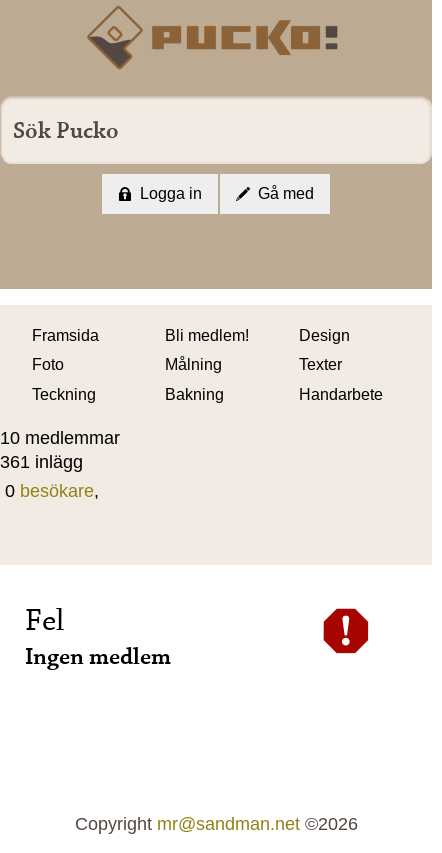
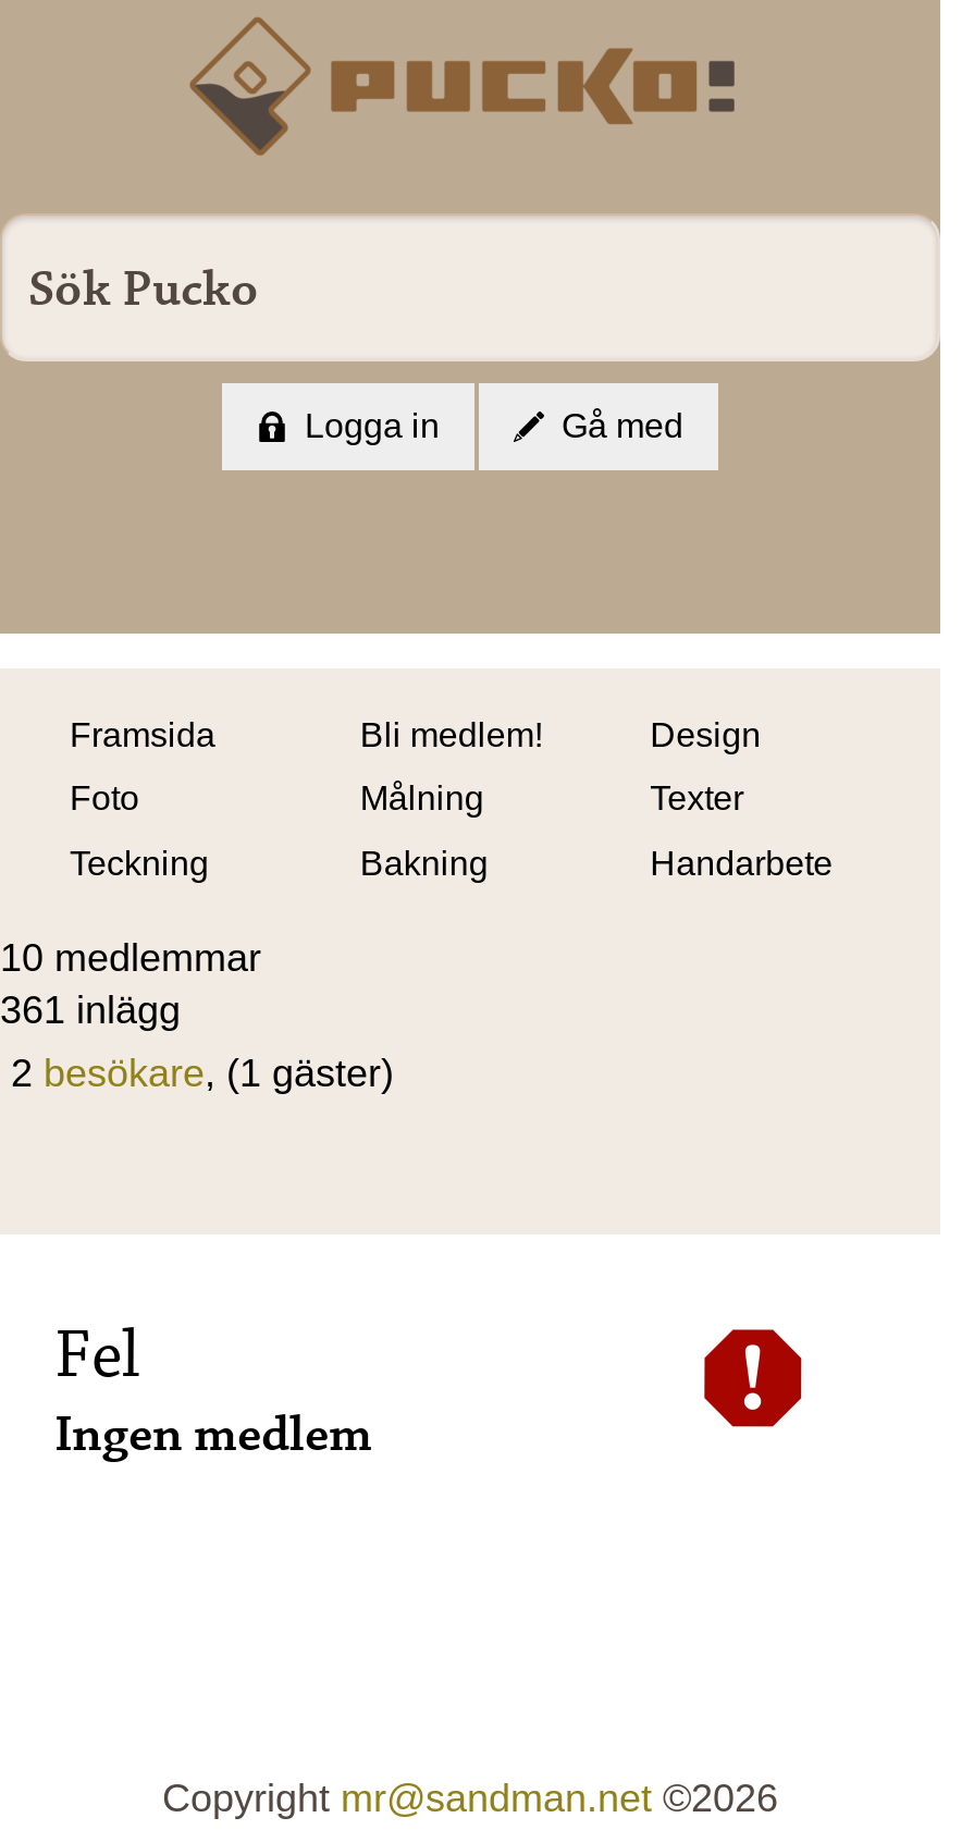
- 0 besökare,
+ 2 besökare, (1 gäster)
